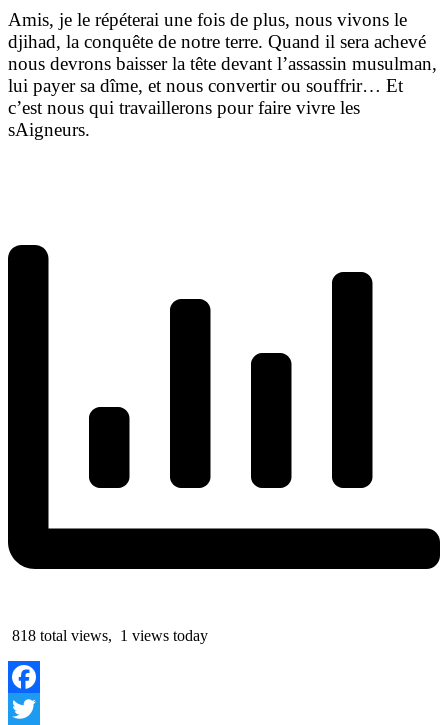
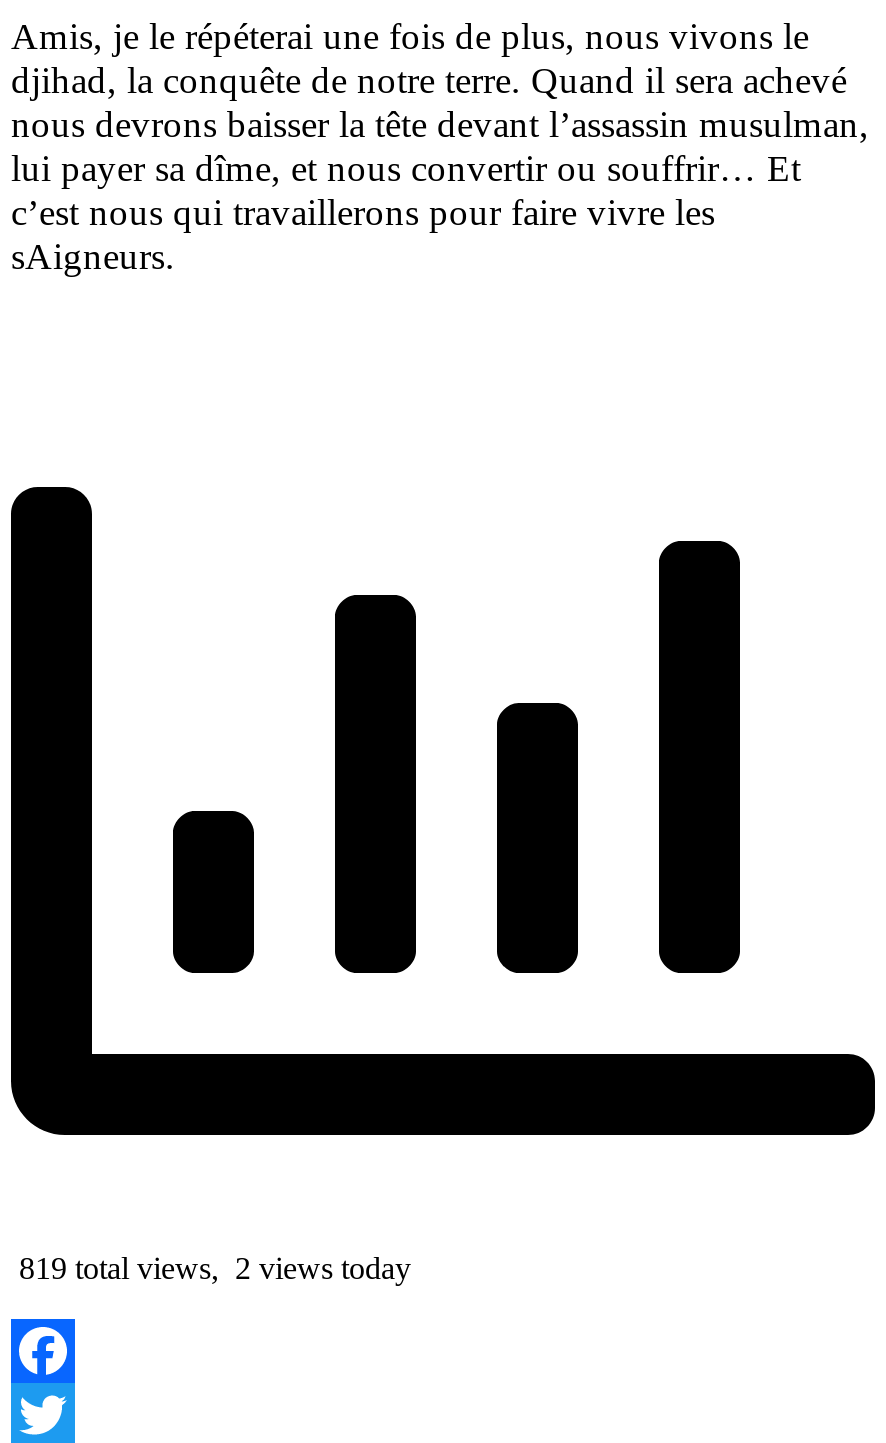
- 818 total views, 1 views today
+ 819 total views, 2 views today
